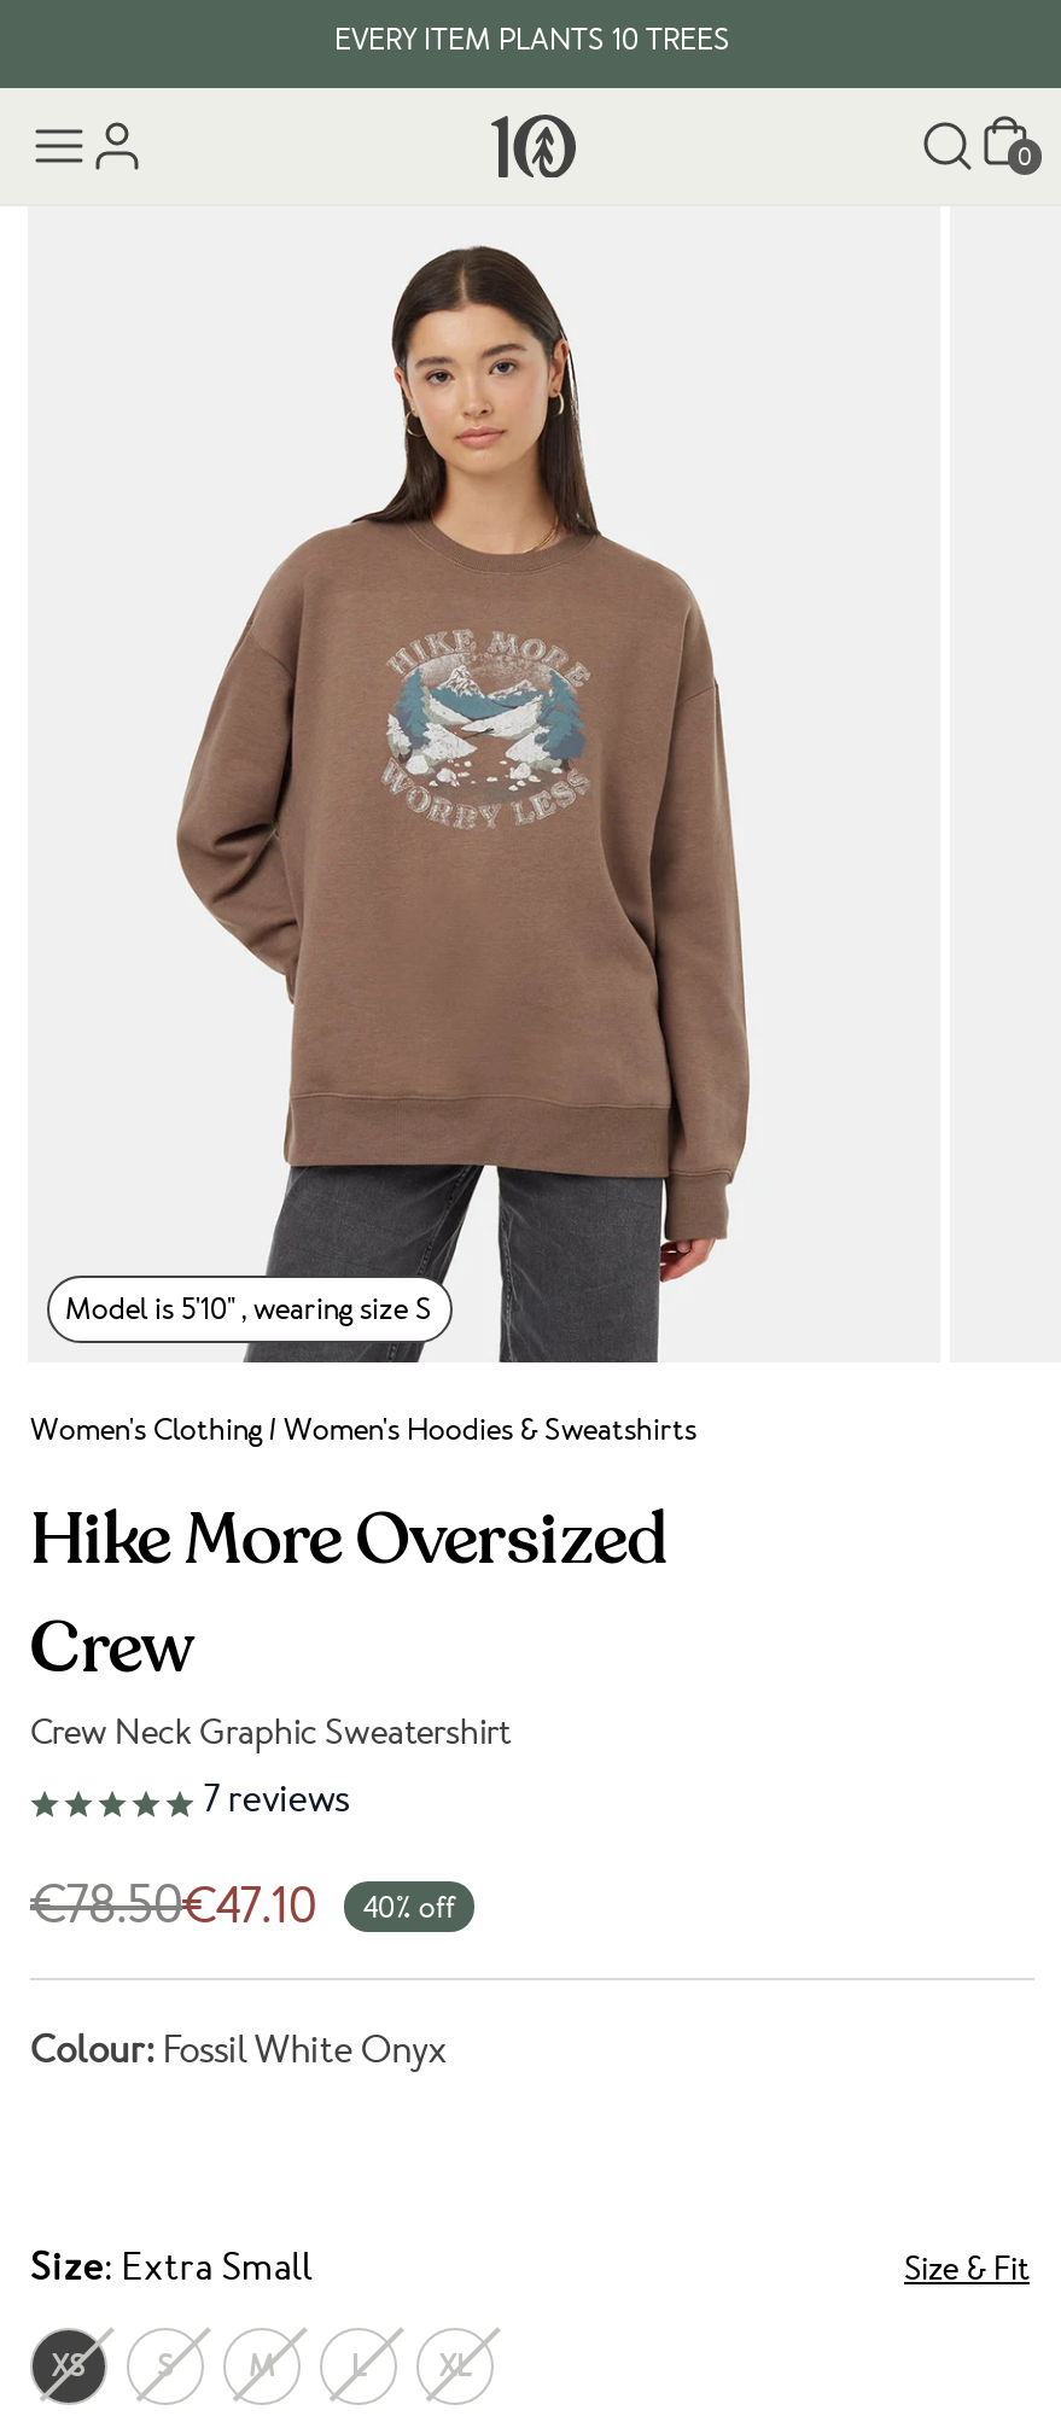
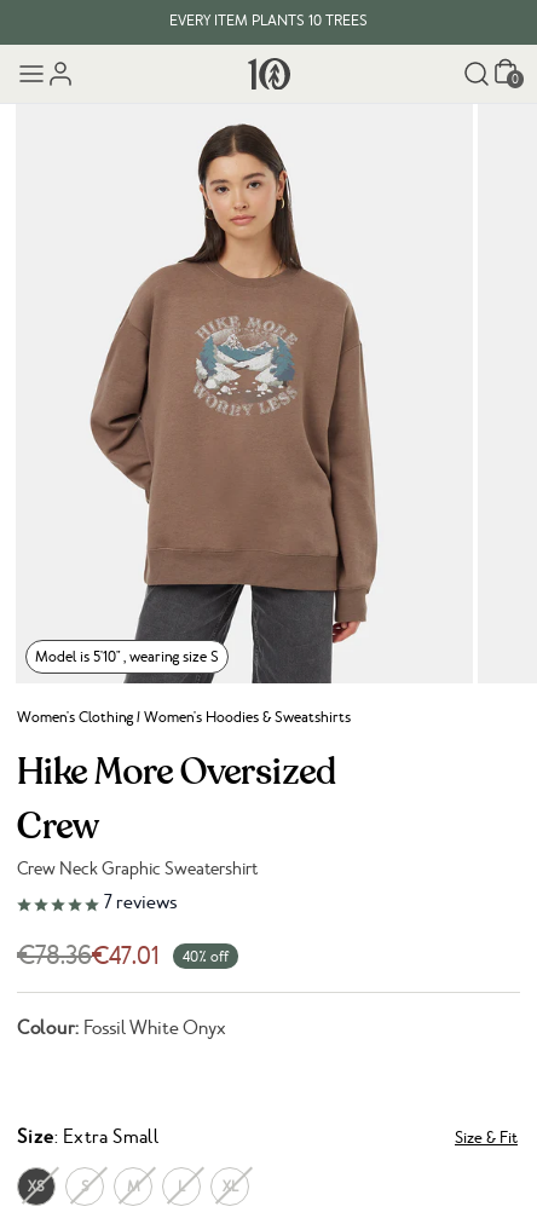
- €78.50€47.10
+ €78.36€47.01
